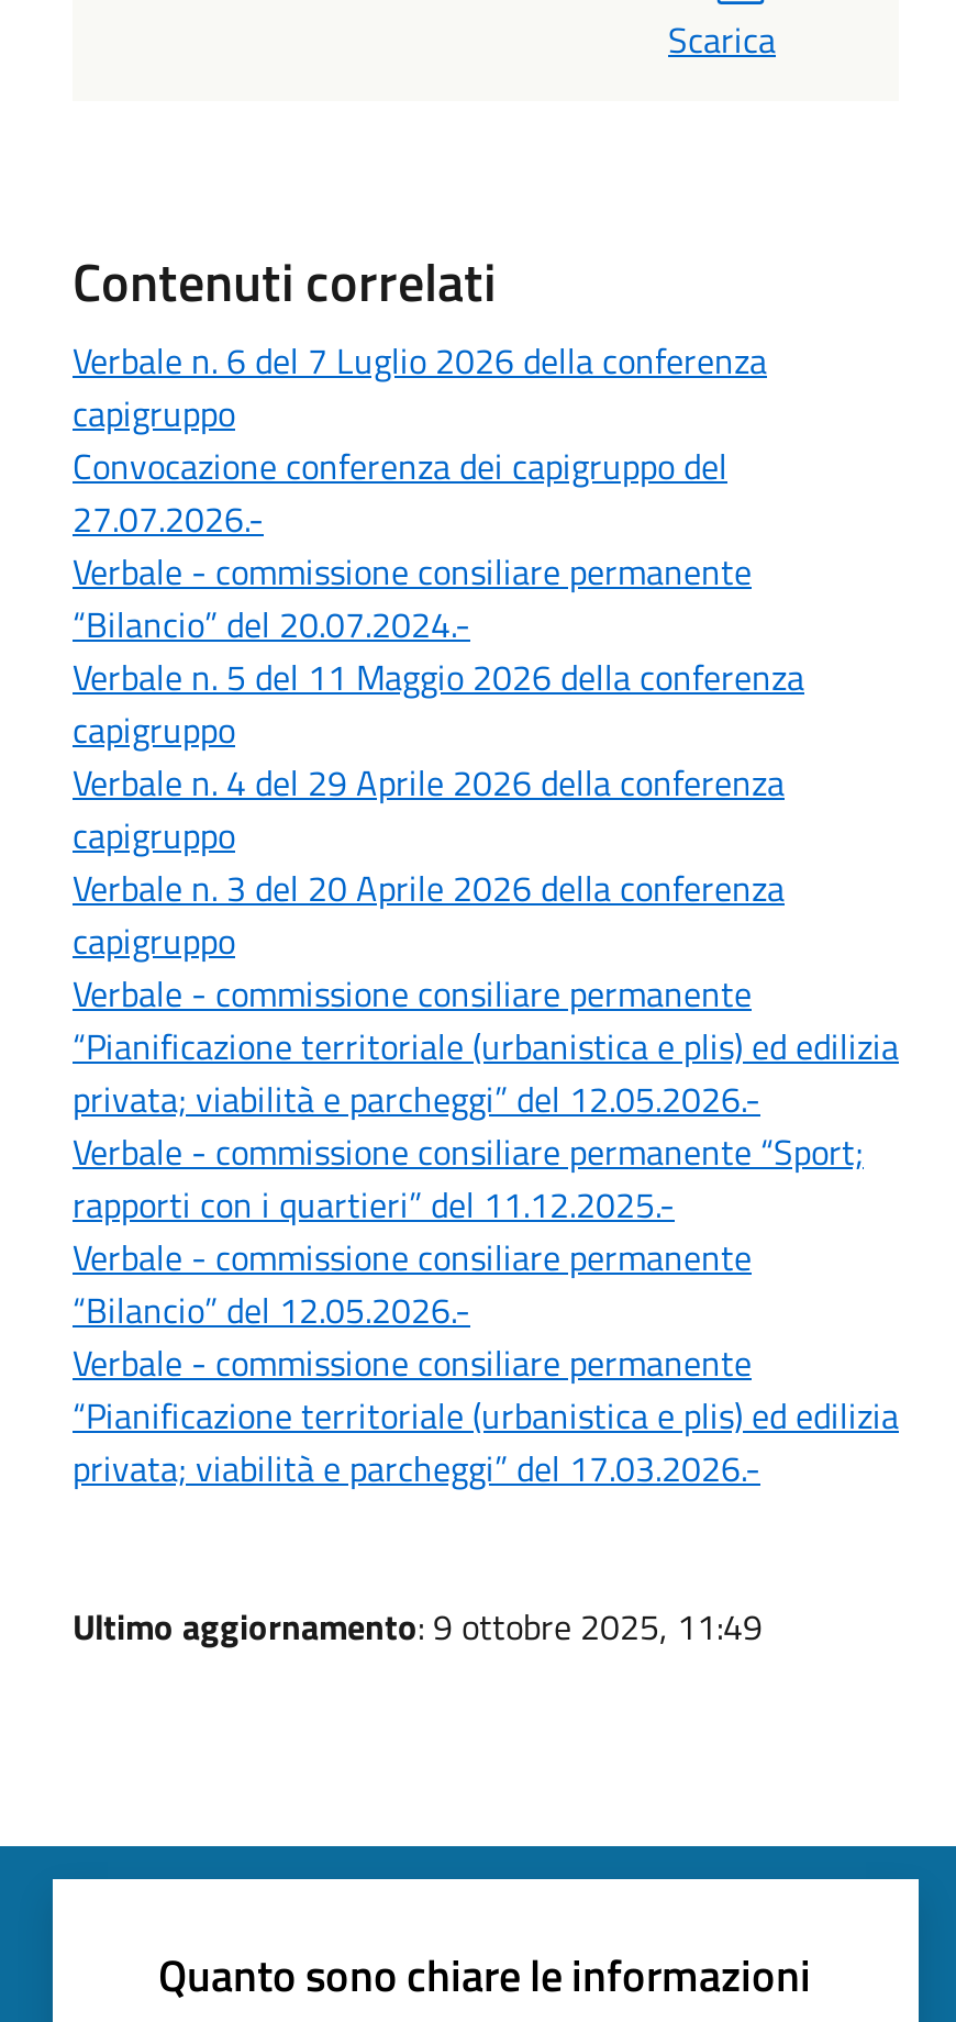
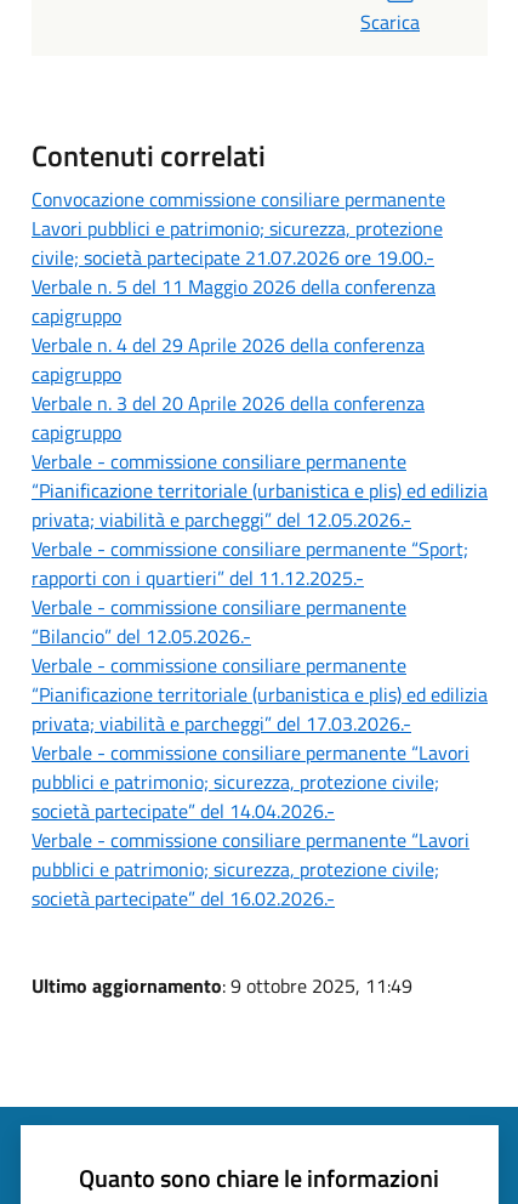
- Verbale n. 6 del 7 Luglio 2026 della conferenza
- capigruppo
- Convocazione conferenza dei capigruppo del
- 27.07.2026.-
- Verbale - commissione consiliare permanente
- “Bilancio” del 20.07.2024.-
+ Convocazione commissione consiliare permanente
+ Lavori pubblici e patrimonio; sicurezza, protezione
+ civile; società partecipate 21.07.2026 ore 19.00.-

moved up: Verbale n. 5 del 11 Maggio 2026 della conferenza | capigruppo | Verbale n. 4 del 29 Aprile 2026 della conferenza | ... | “Pianificazione territoriale (urbanistica e plis) ed edilizia | privata; viabilità e parcheggi” del 17.03.2026.-

+ Verbale - commissione consiliare permanente “Lavori
+ pubblici e patrimonio; sicurezza, protezione civile;
+ società partecipate” del 14.04.2026.-
+ Verbale - commissione consiliare permanente “Lavori
+ pubblici e patrimonio; sicurezza, protezione civile;
+ società partecipate” del 16.02.2026.-
